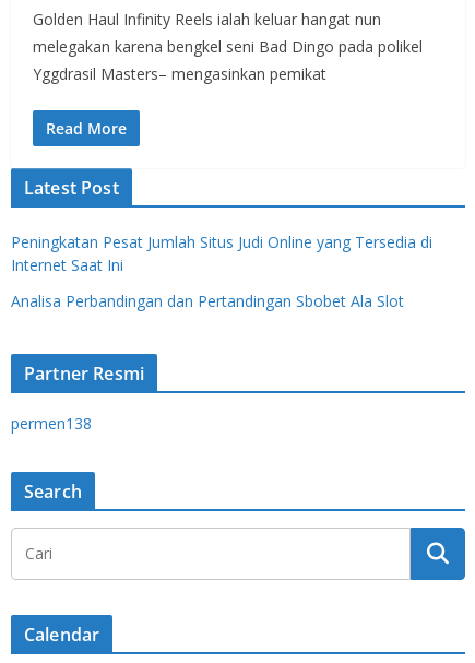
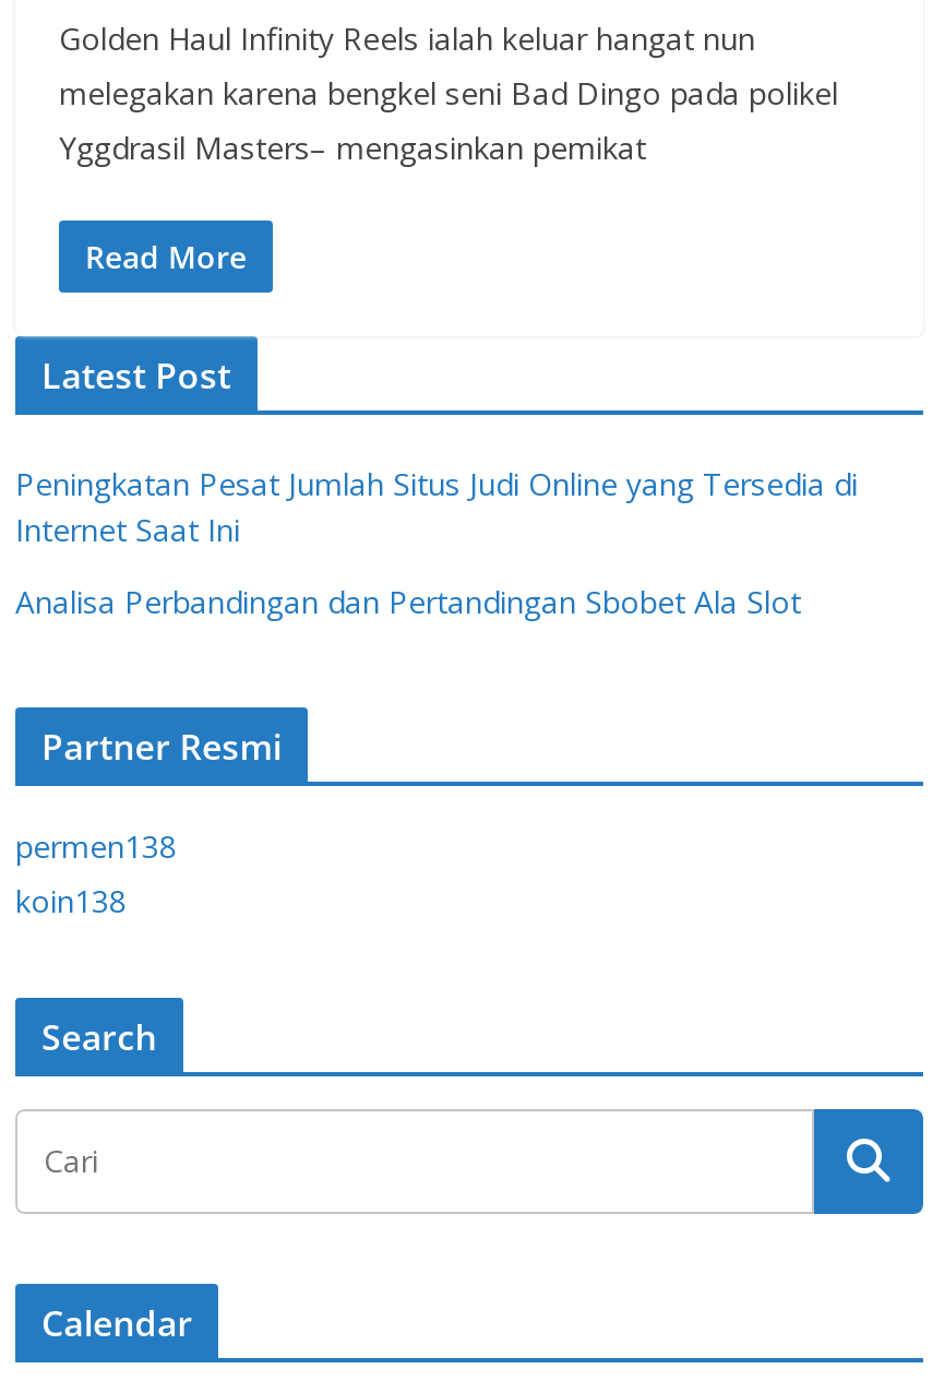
+ koin138
